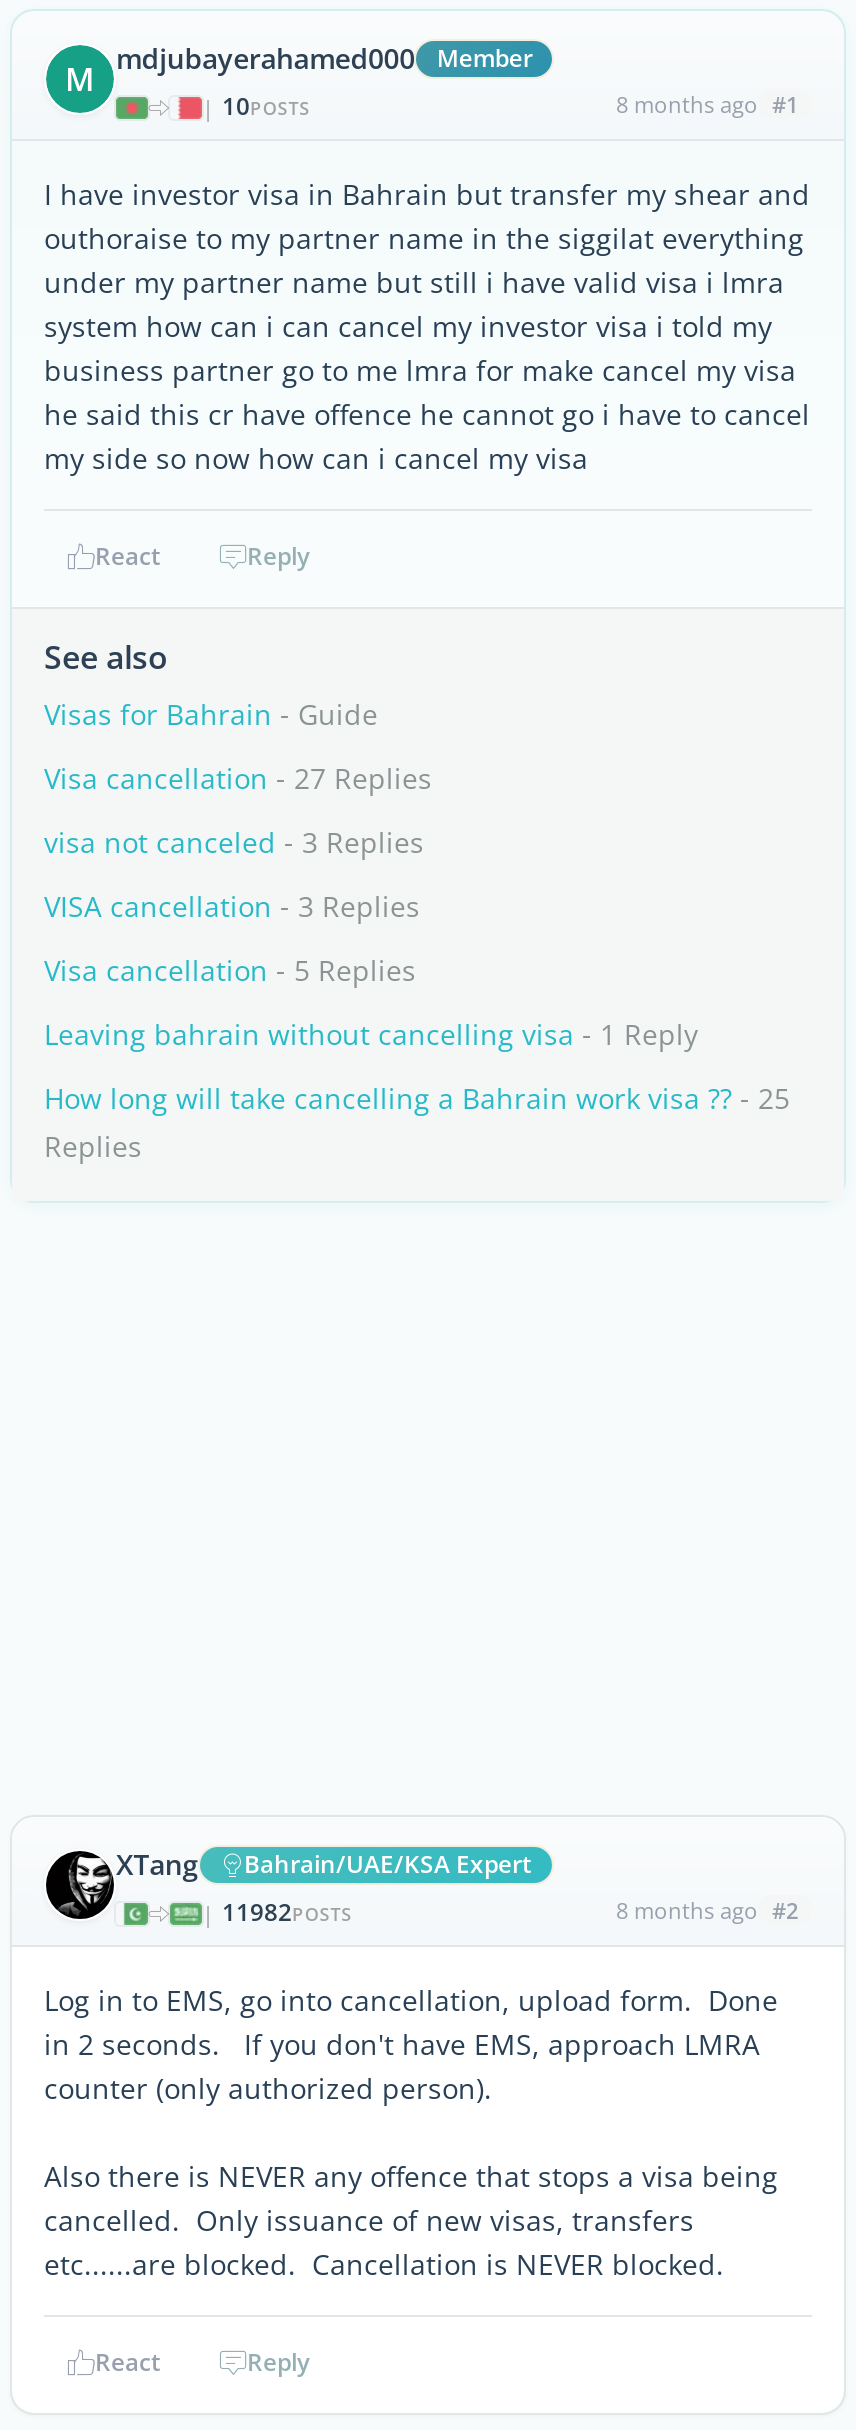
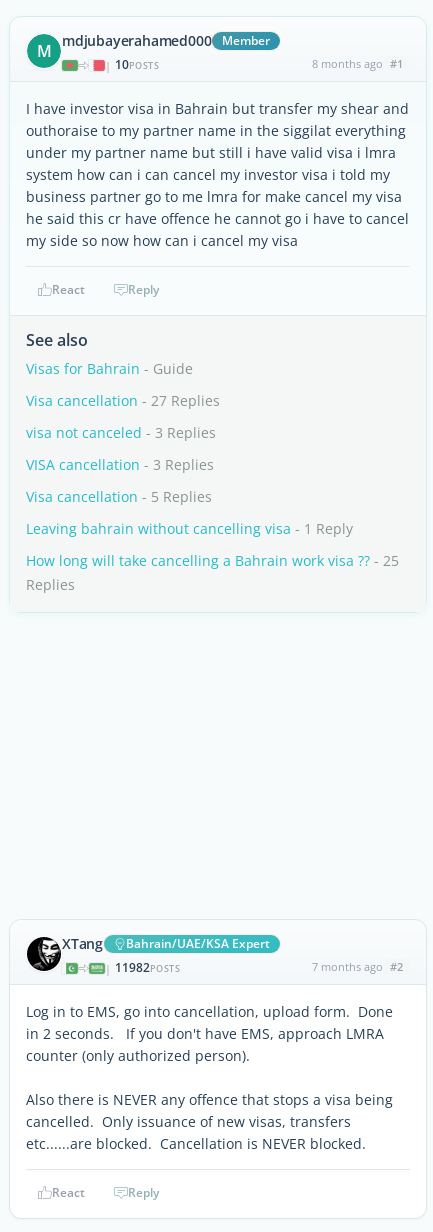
- 8 months ago #2
+ 7 months ago #2
